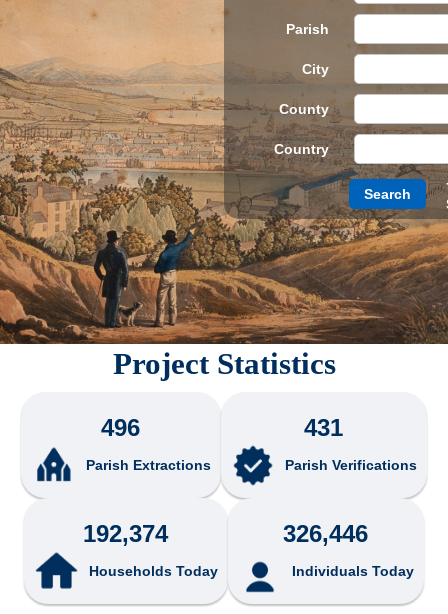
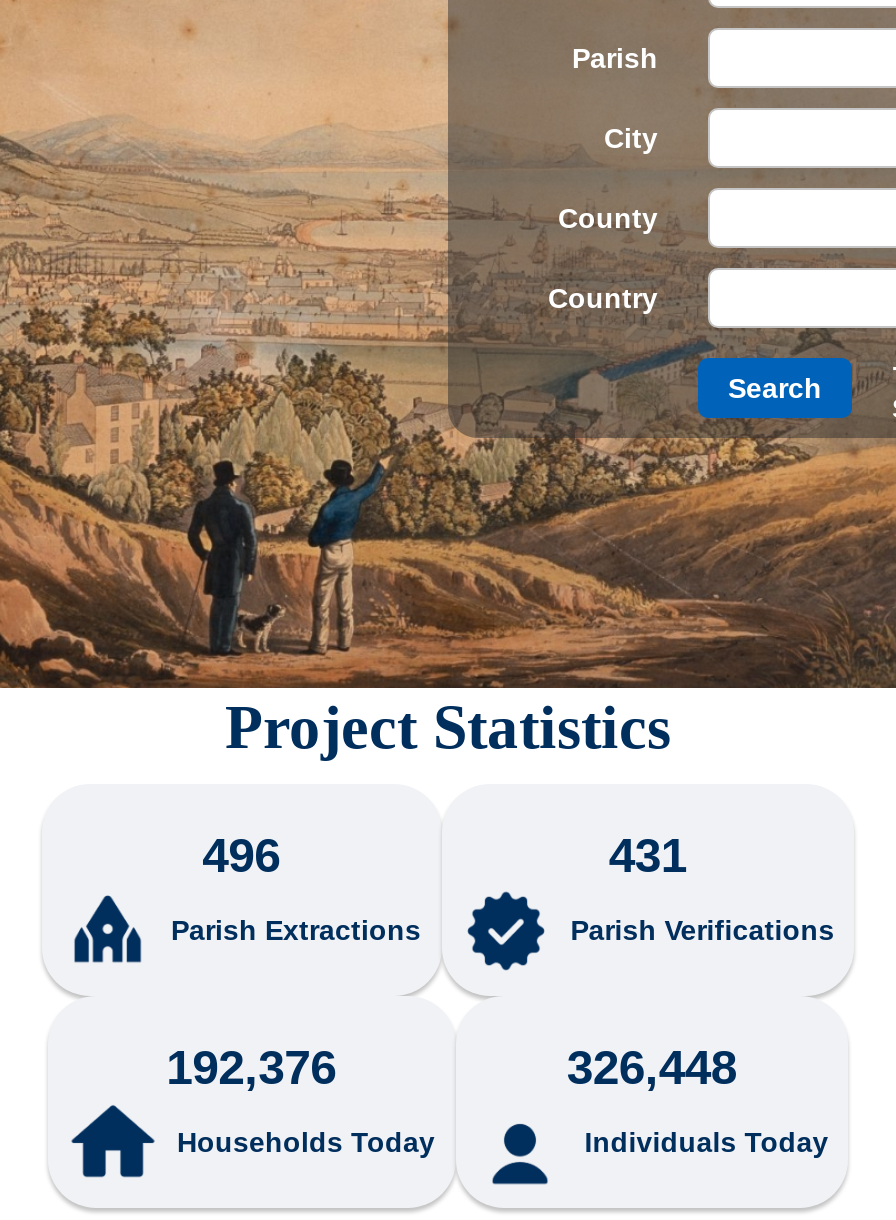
- 192,374
+ 192,376

- 326,446
+ 326,448
